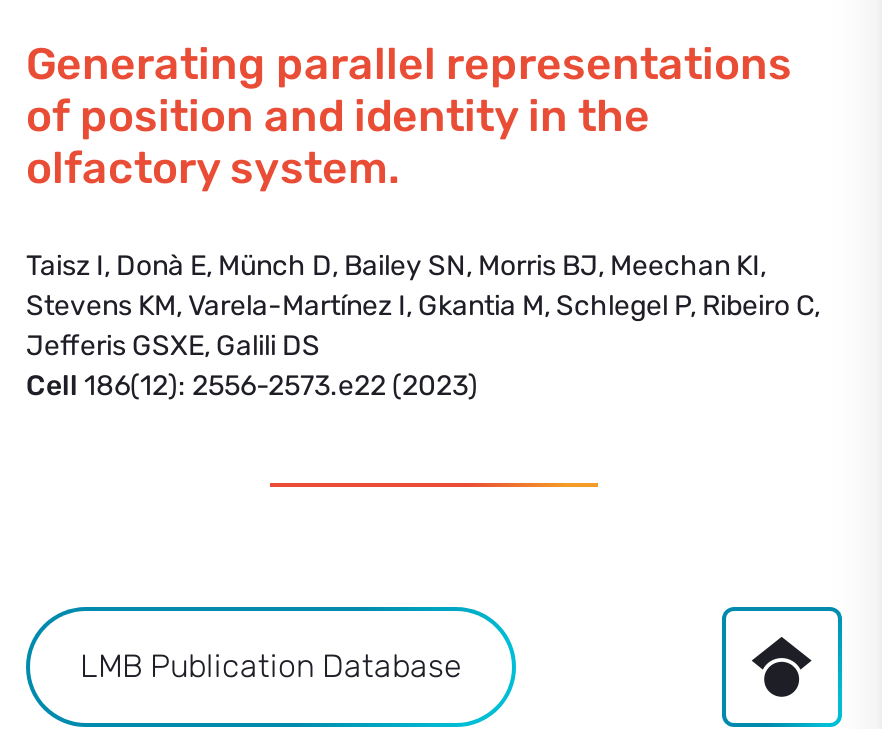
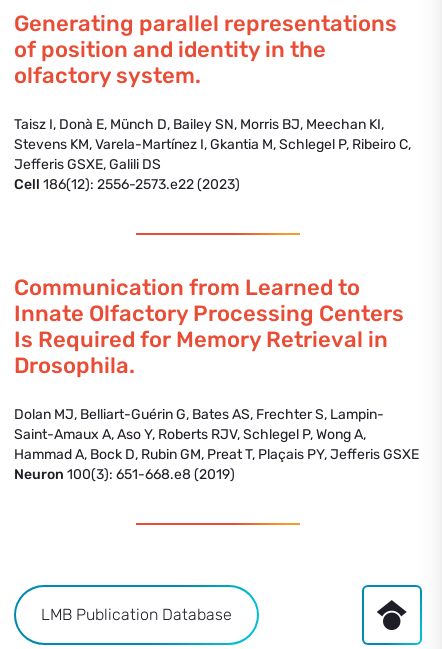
+ Communication from Learned to
+ Innate Olfactory Processing Centers
+ Is Required for Memory Retrieval in
+ Drosophila.
+ Dolan MJ, Belliart-Guérin G, Bates AS, Frechter S, Lampin-
+ Saint-Amaux A, Aso Y, Roberts RJV, Schlegel P, Wong A,
+ Hammad A, Bock D, Rubin GM, Preat T, Plaçais PY, Jefferis GSXE
+ Neuron 100(3): 651-668.e8 (2019)
